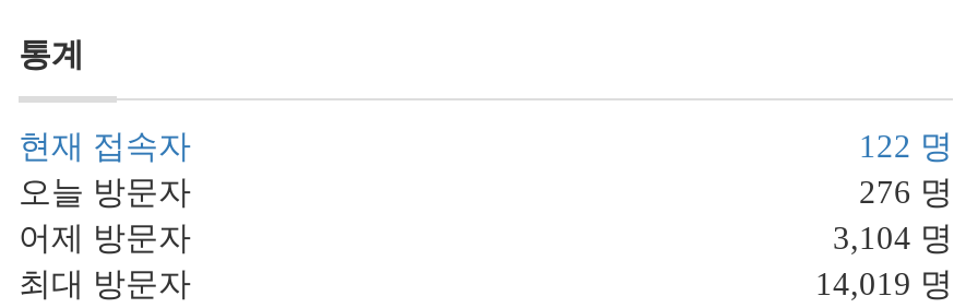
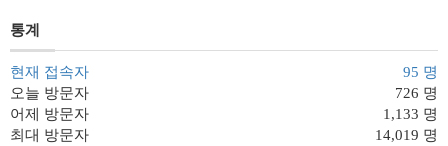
- 122 명
+ 95 명

- 276 명
+ 726 명

- 3,104 명
+ 1,133 명
